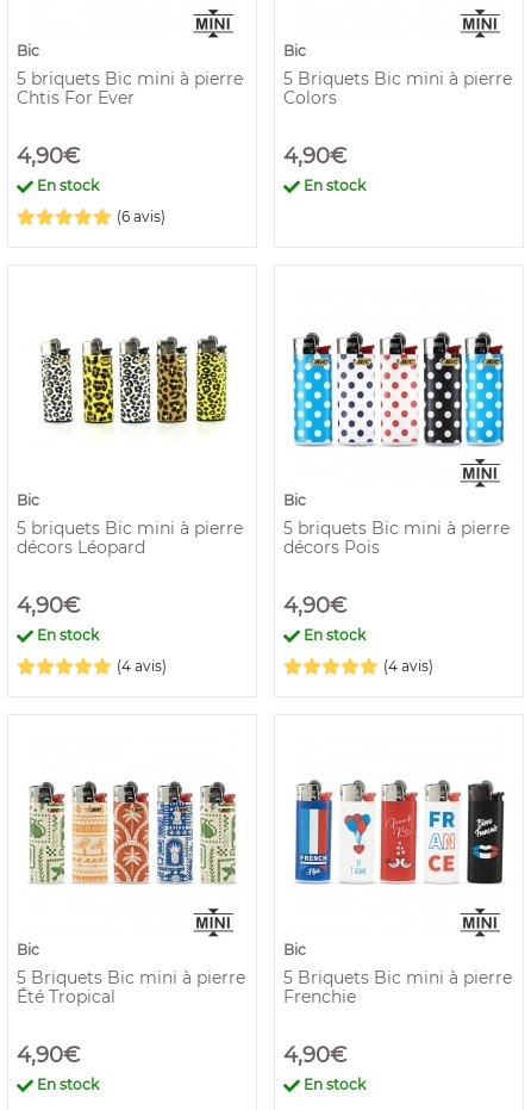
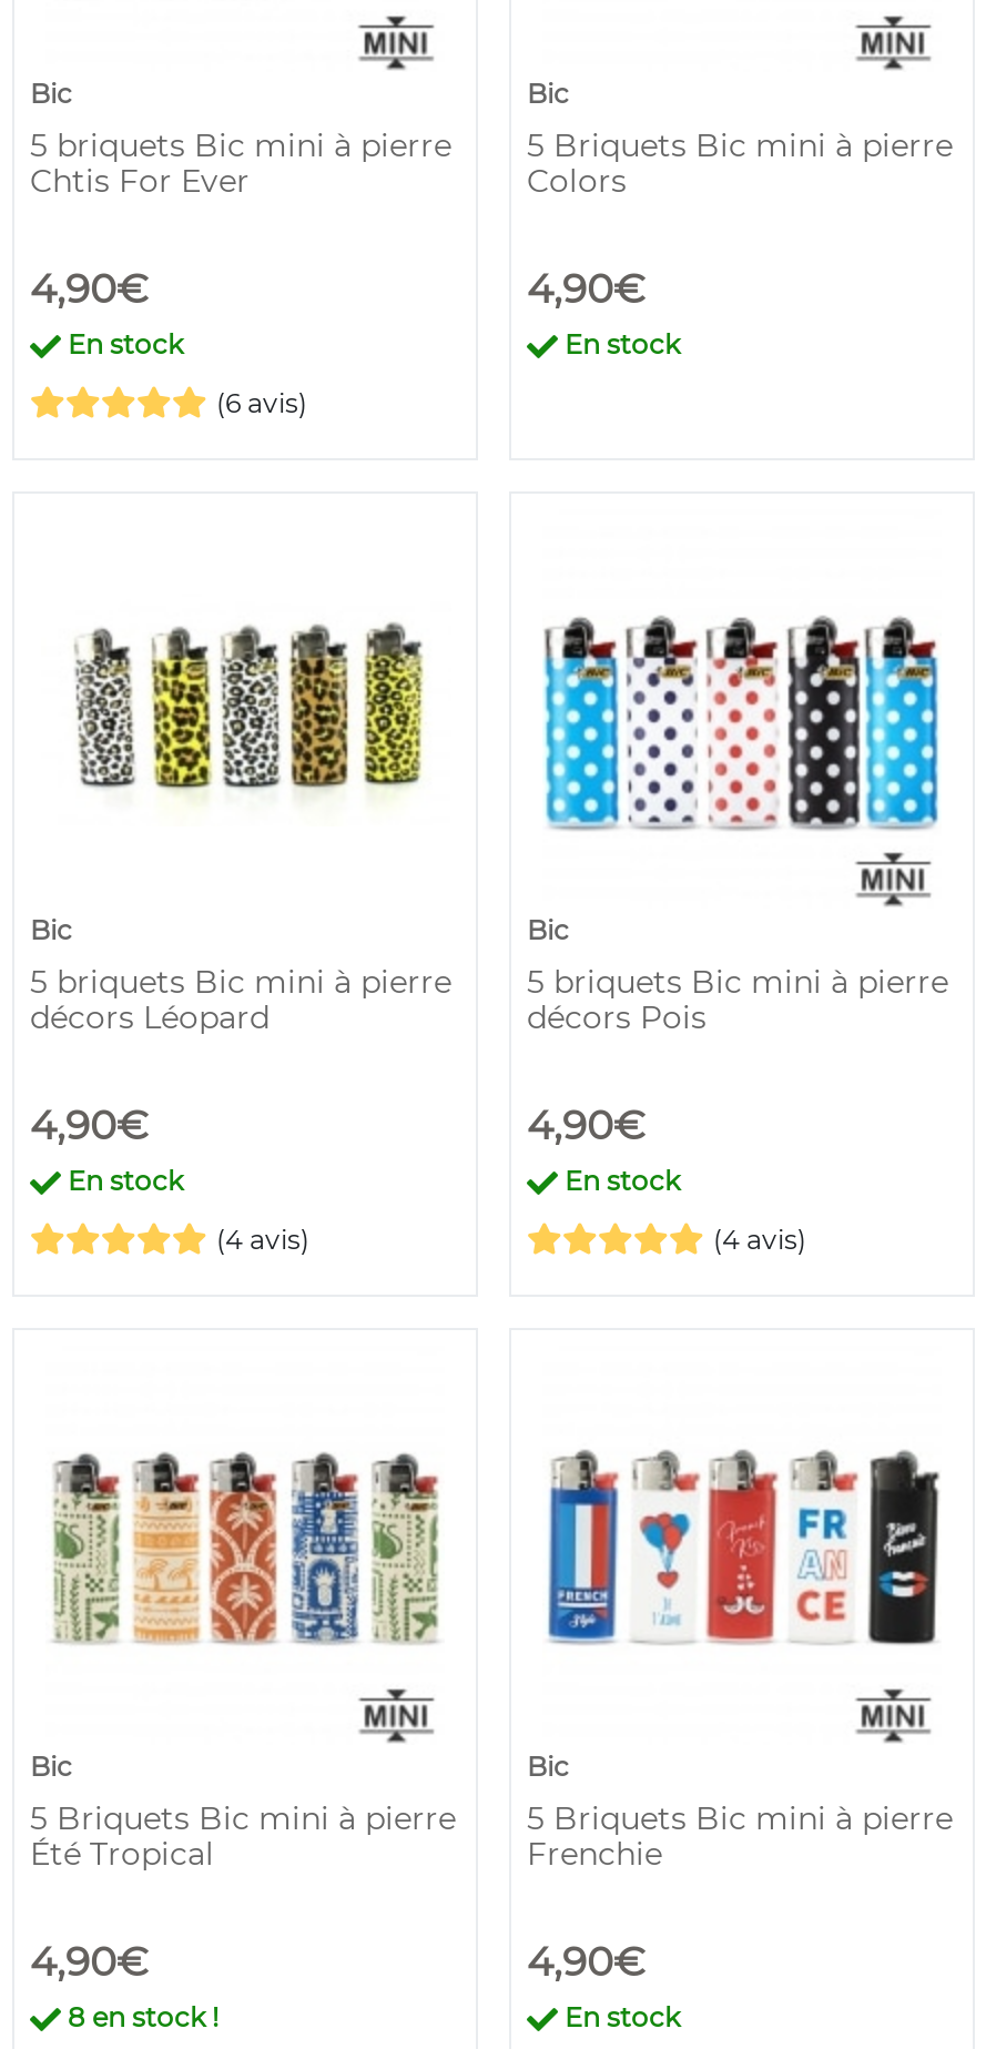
- En stock
+ 8 en stock !
